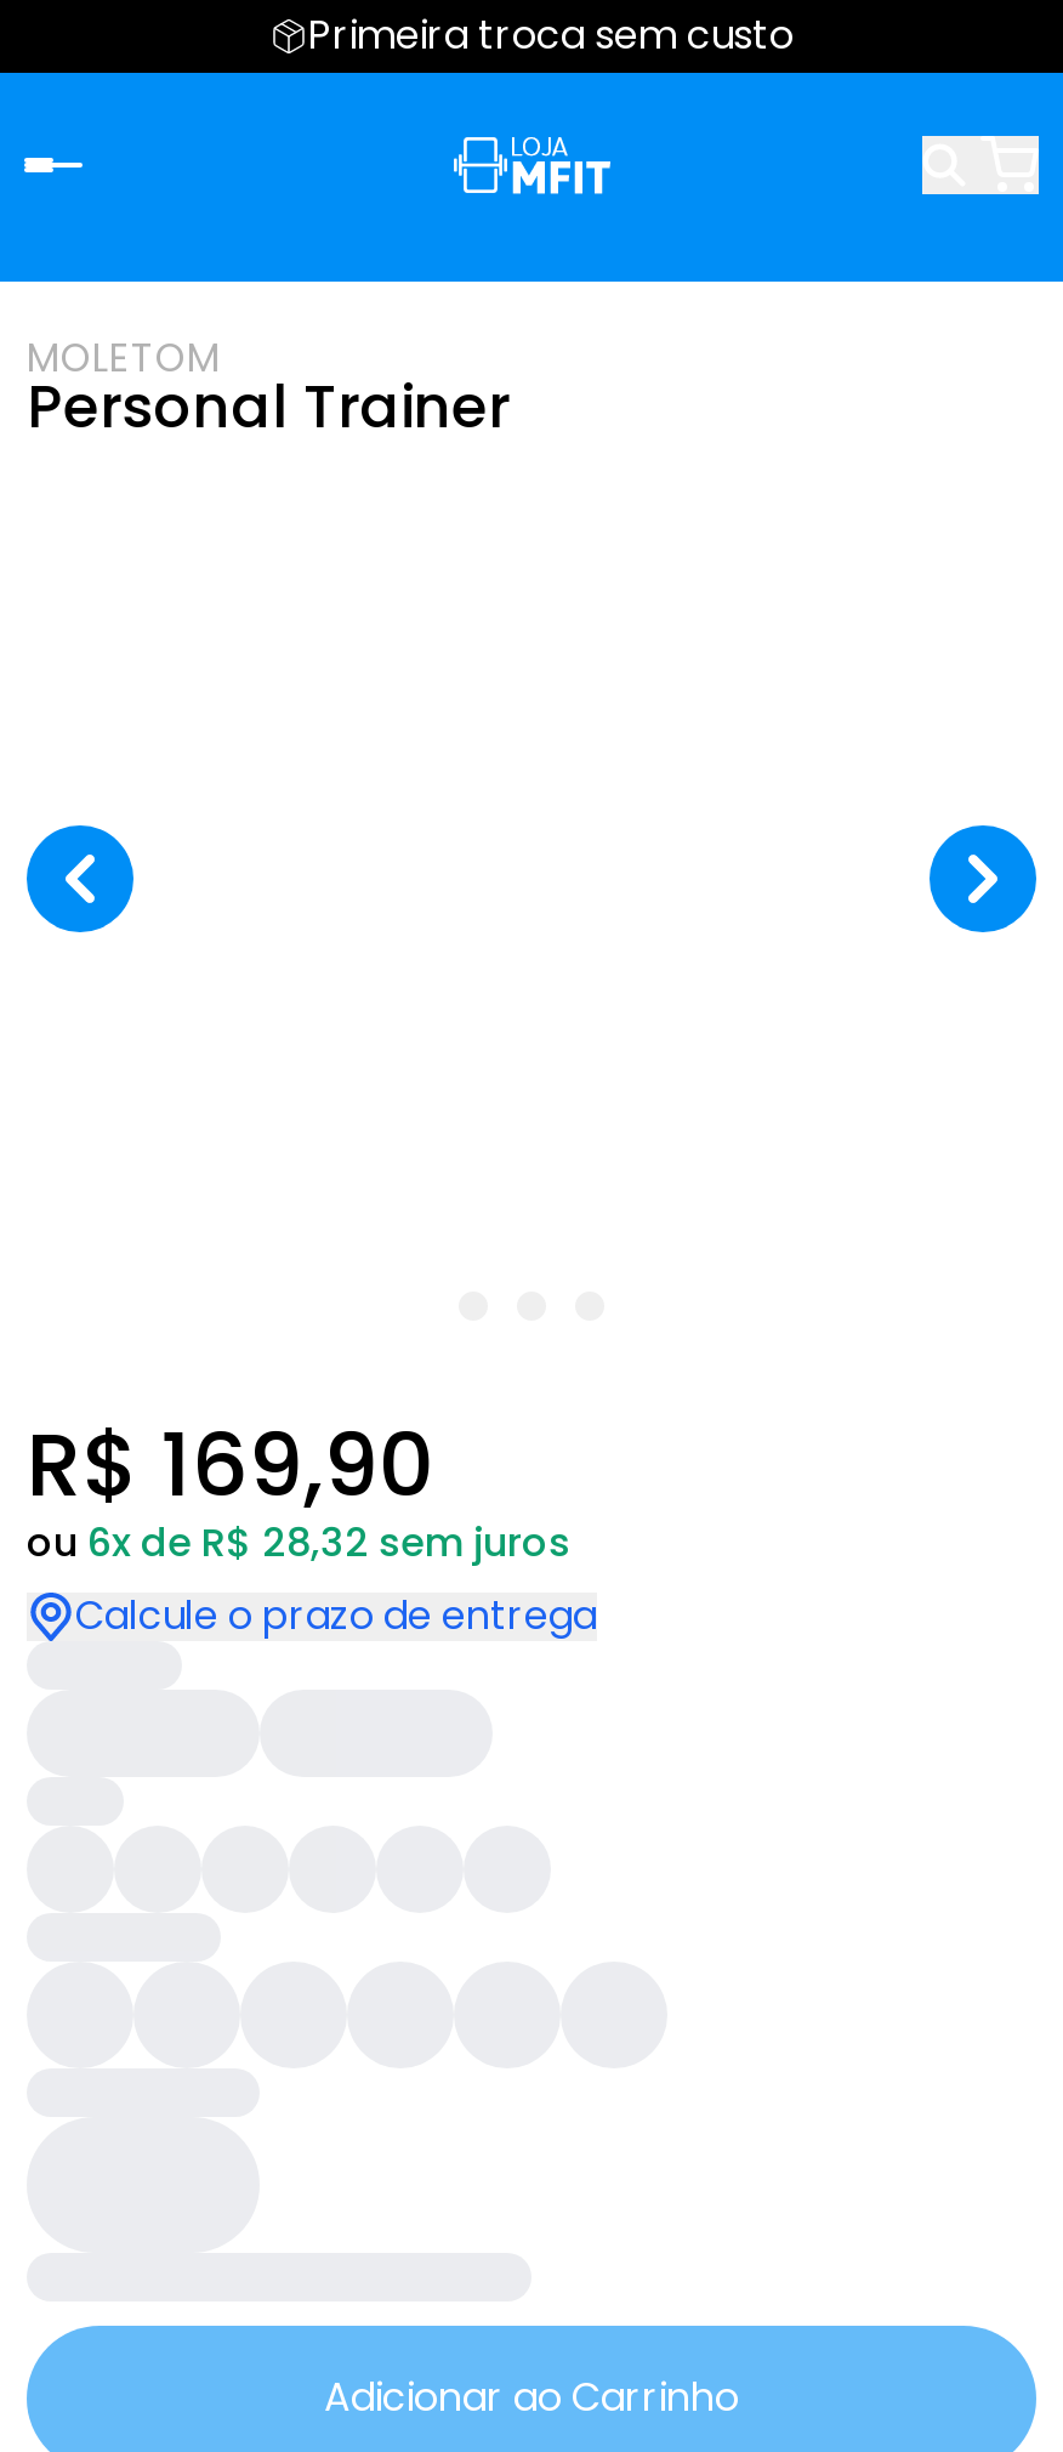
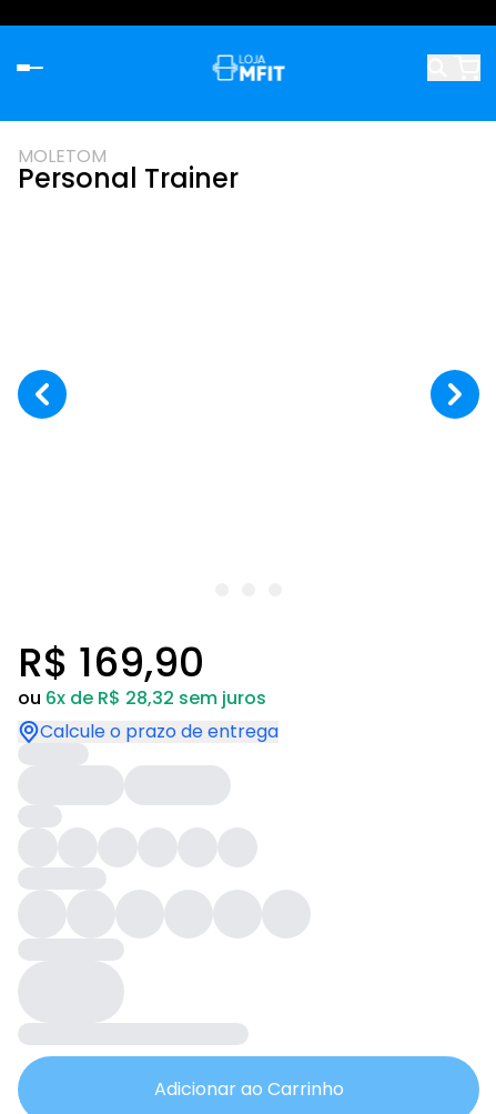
- Primeira troca sem custo
